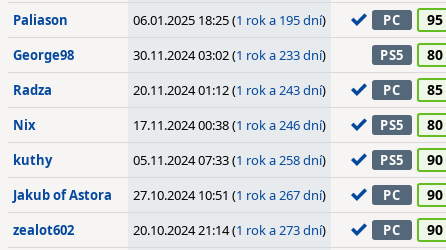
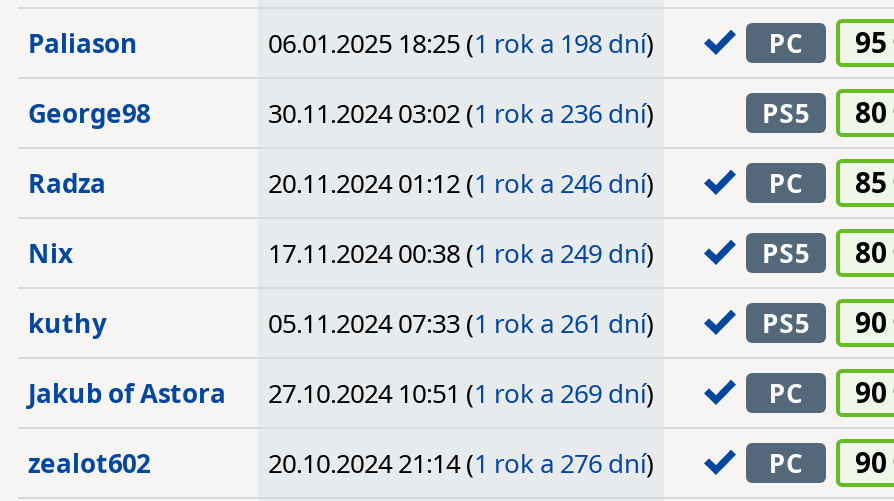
- 06.01.2025 18:25 (1 rok a 195 dní)
+ 06.01.2025 18:25 (1 rok a 198 dní)

- 30.11.2024 03:02 (1 rok a 233 dní)
+ 30.11.2024 03:02 (1 rok a 236 dní)

- 20.11.2024 01:12 (1 rok a 243 dní)
+ 20.11.2024 01:12 (1 rok a 246 dní)

- 17.11.2024 00:38 (1 rok a 246 dní)
+ 17.11.2024 00:38 (1 rok a 249 dní)

- 05.11.2024 07:33 (1 rok a 258 dní)
+ 05.11.2024 07:33 (1 rok a 261 dní)

- Jakub of Astora 27.10.2024 10:51 (1 rok a 267 dní)
+ Jakub of Astora 27.10.2024 10:51 (1 rok a 269 dní)

- 20.10.2024 21:14 (1 rok a 273 dní)
+ 20.10.2024 21:14 (1 rok a 276 dní)
